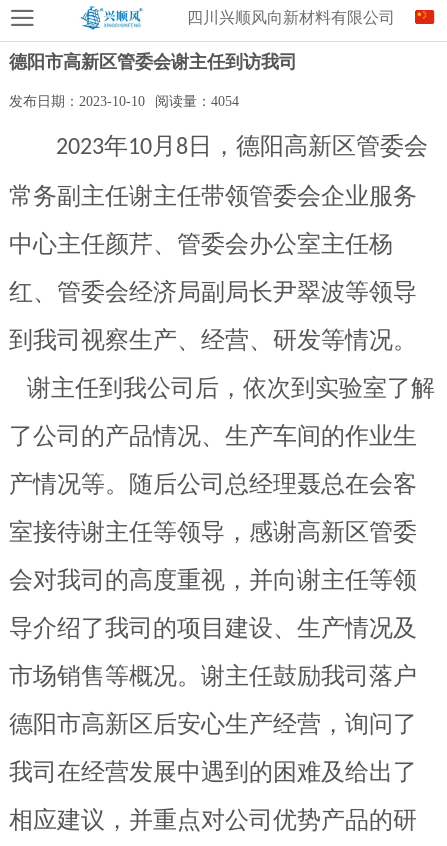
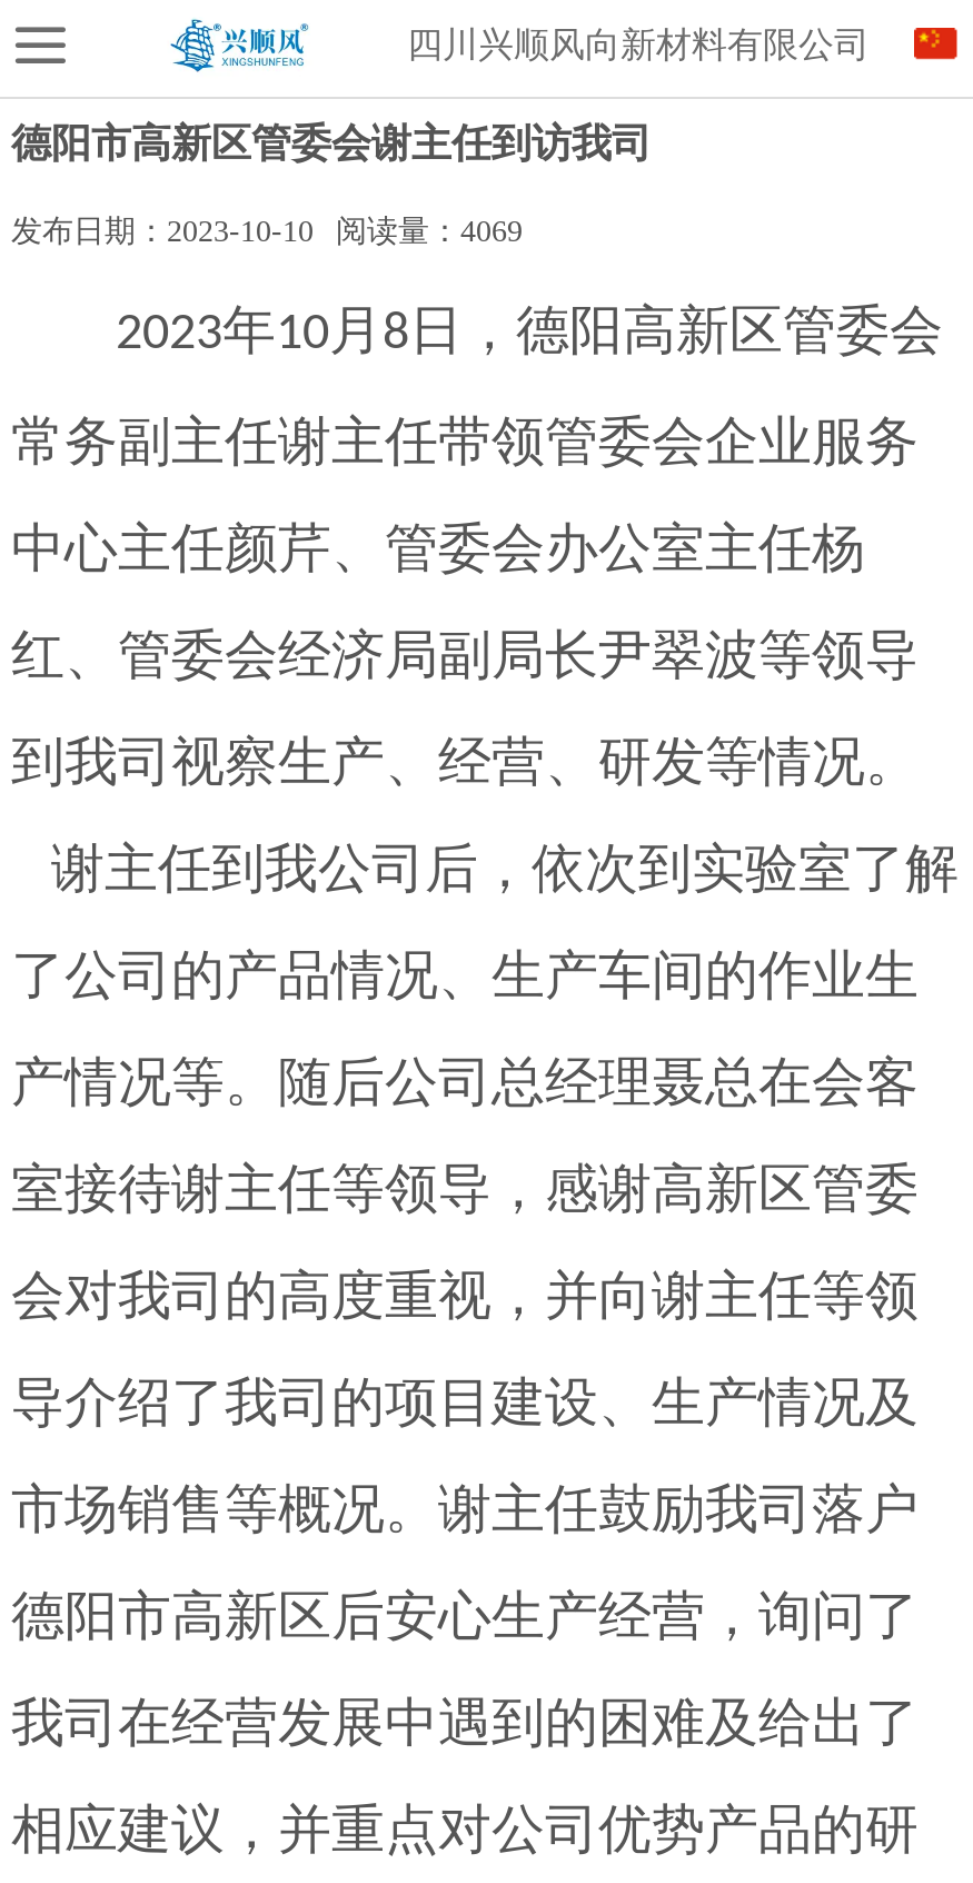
- 发布日期：2023-10-10 阅读量：4054
+ 发布日期：2023-10-10 阅读量：4069
